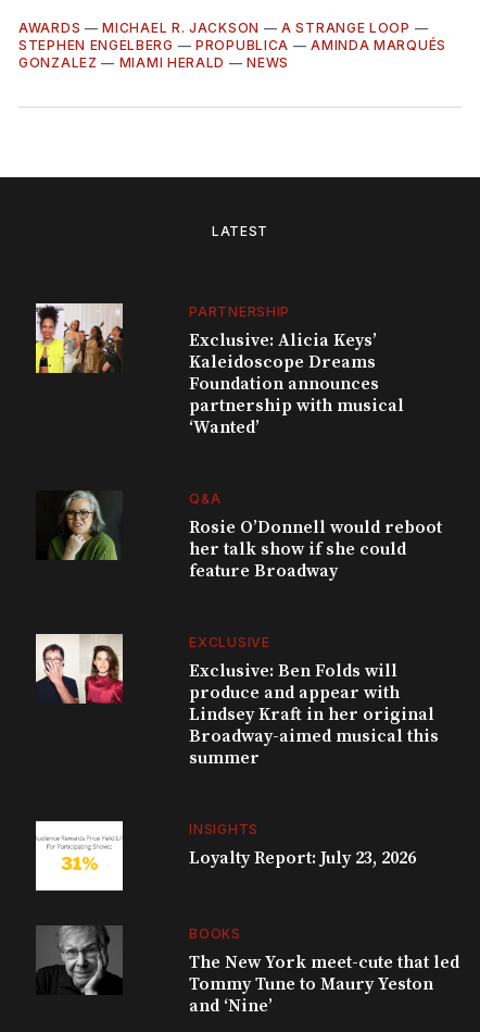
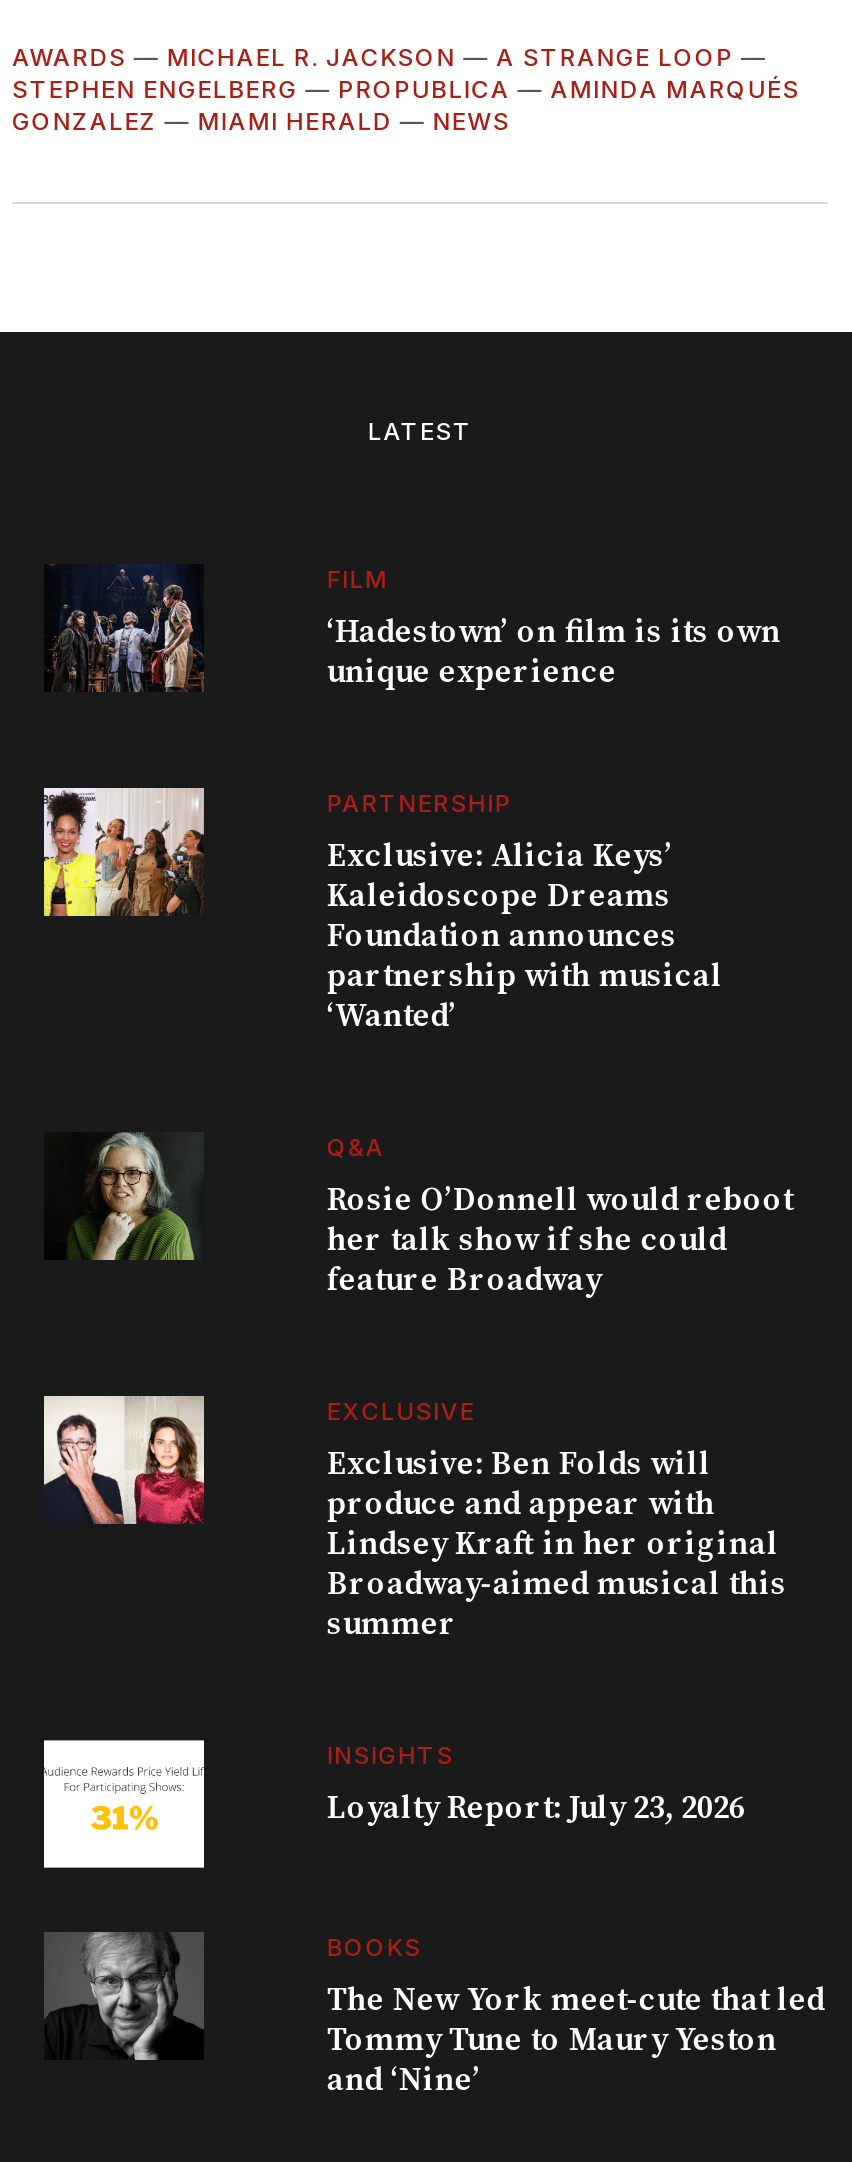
+ [image]

+ FILM
+ ‘Hadestown’ on film is its own
+ unique experience
